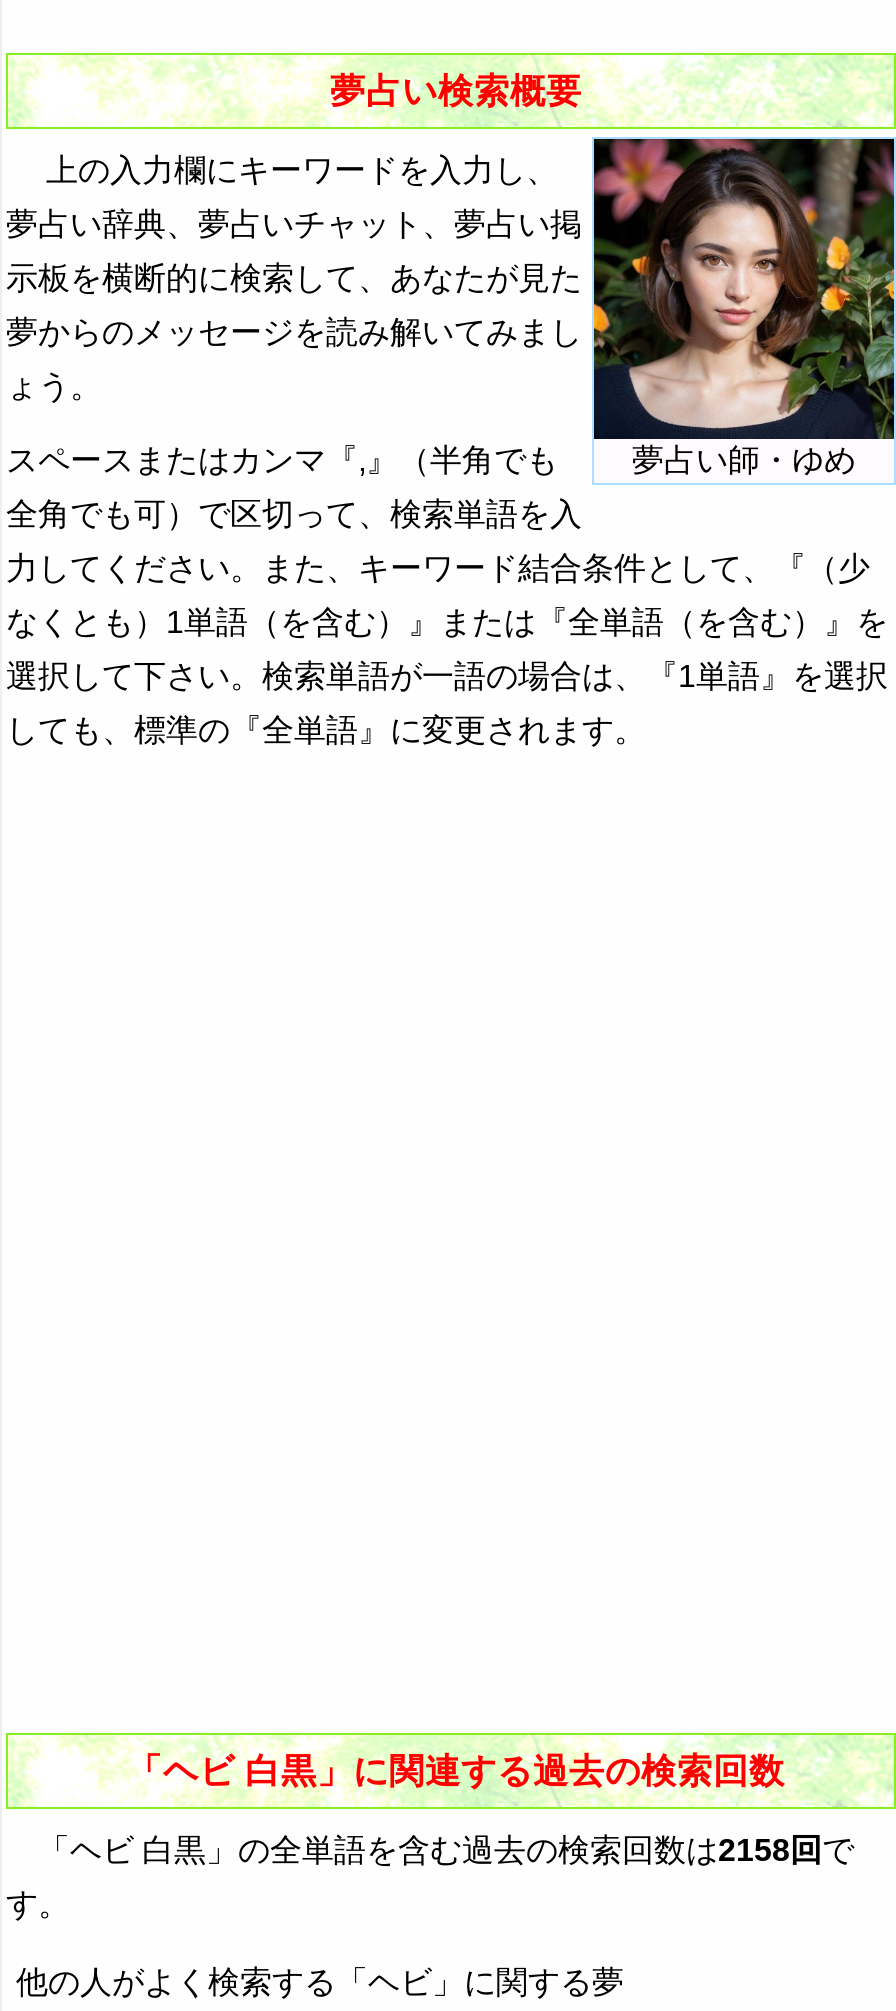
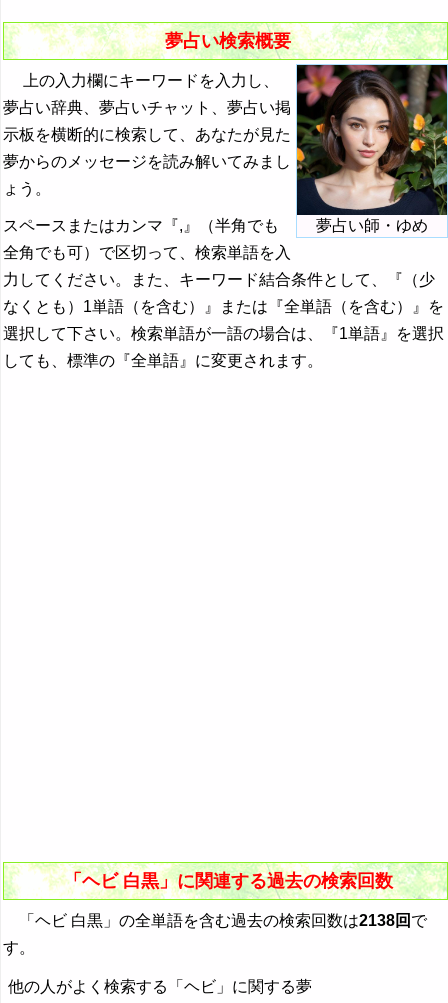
- 「ヘビ 白黒」の全単語を含む過去の検索回数は2158回で
+ 「ヘビ 白黒」の全単語を含む過去の検索回数は2138回で
